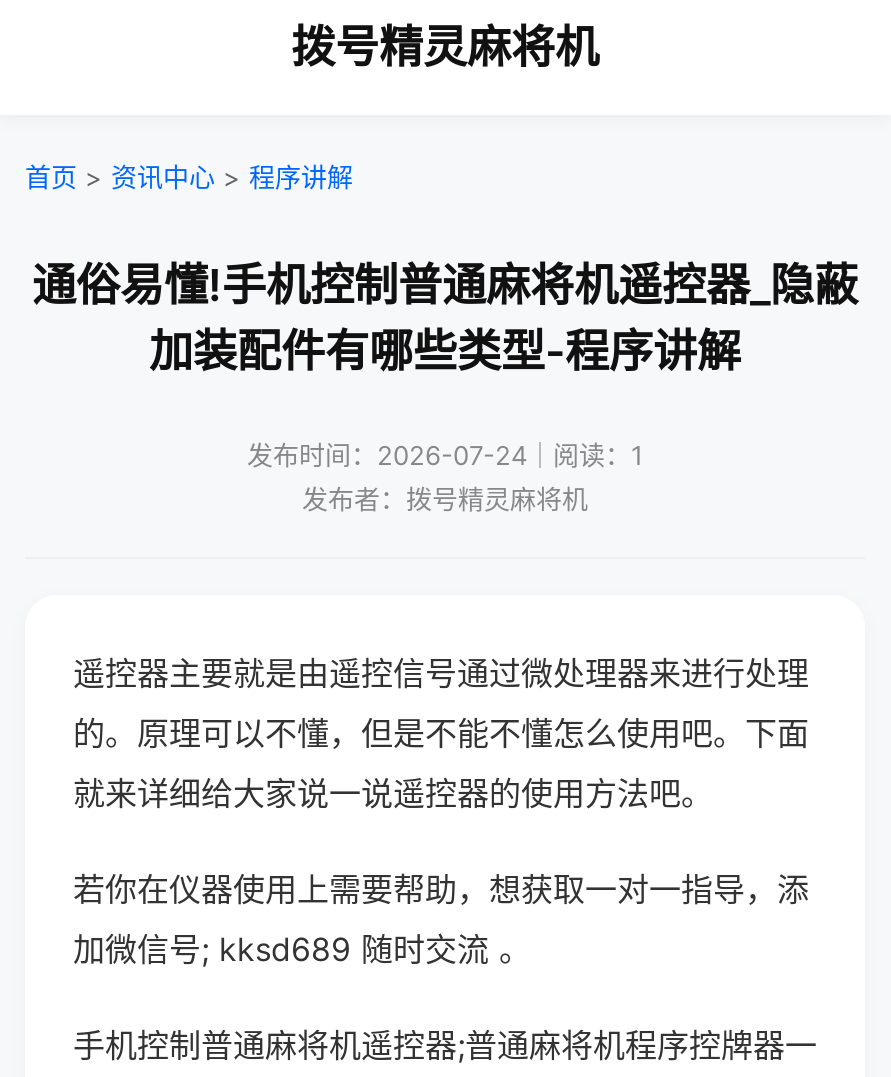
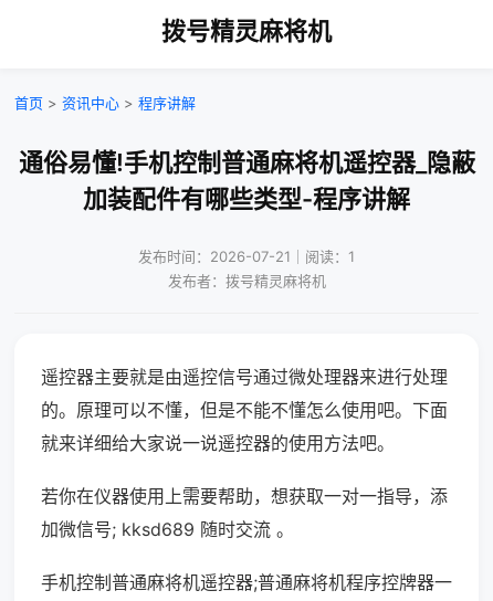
- 发布时间：2026-07-24｜阅读：1
+ 发布时间：2026-07-21｜阅读：1
